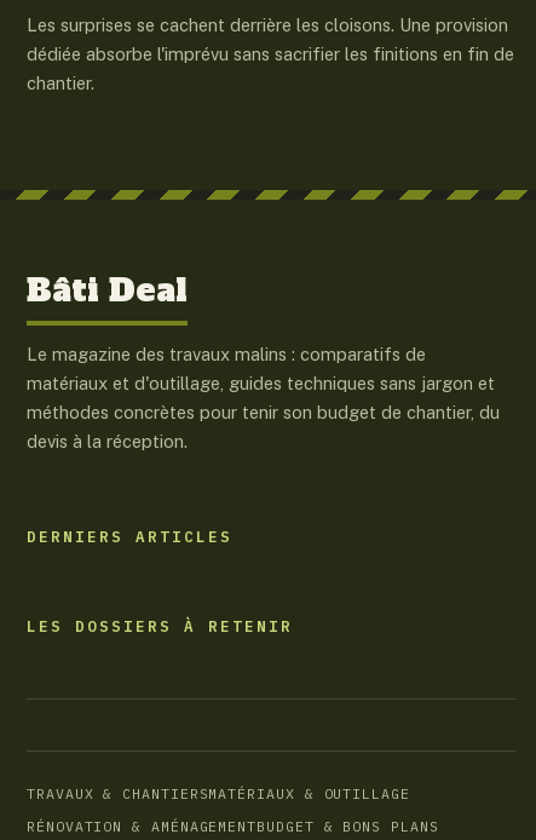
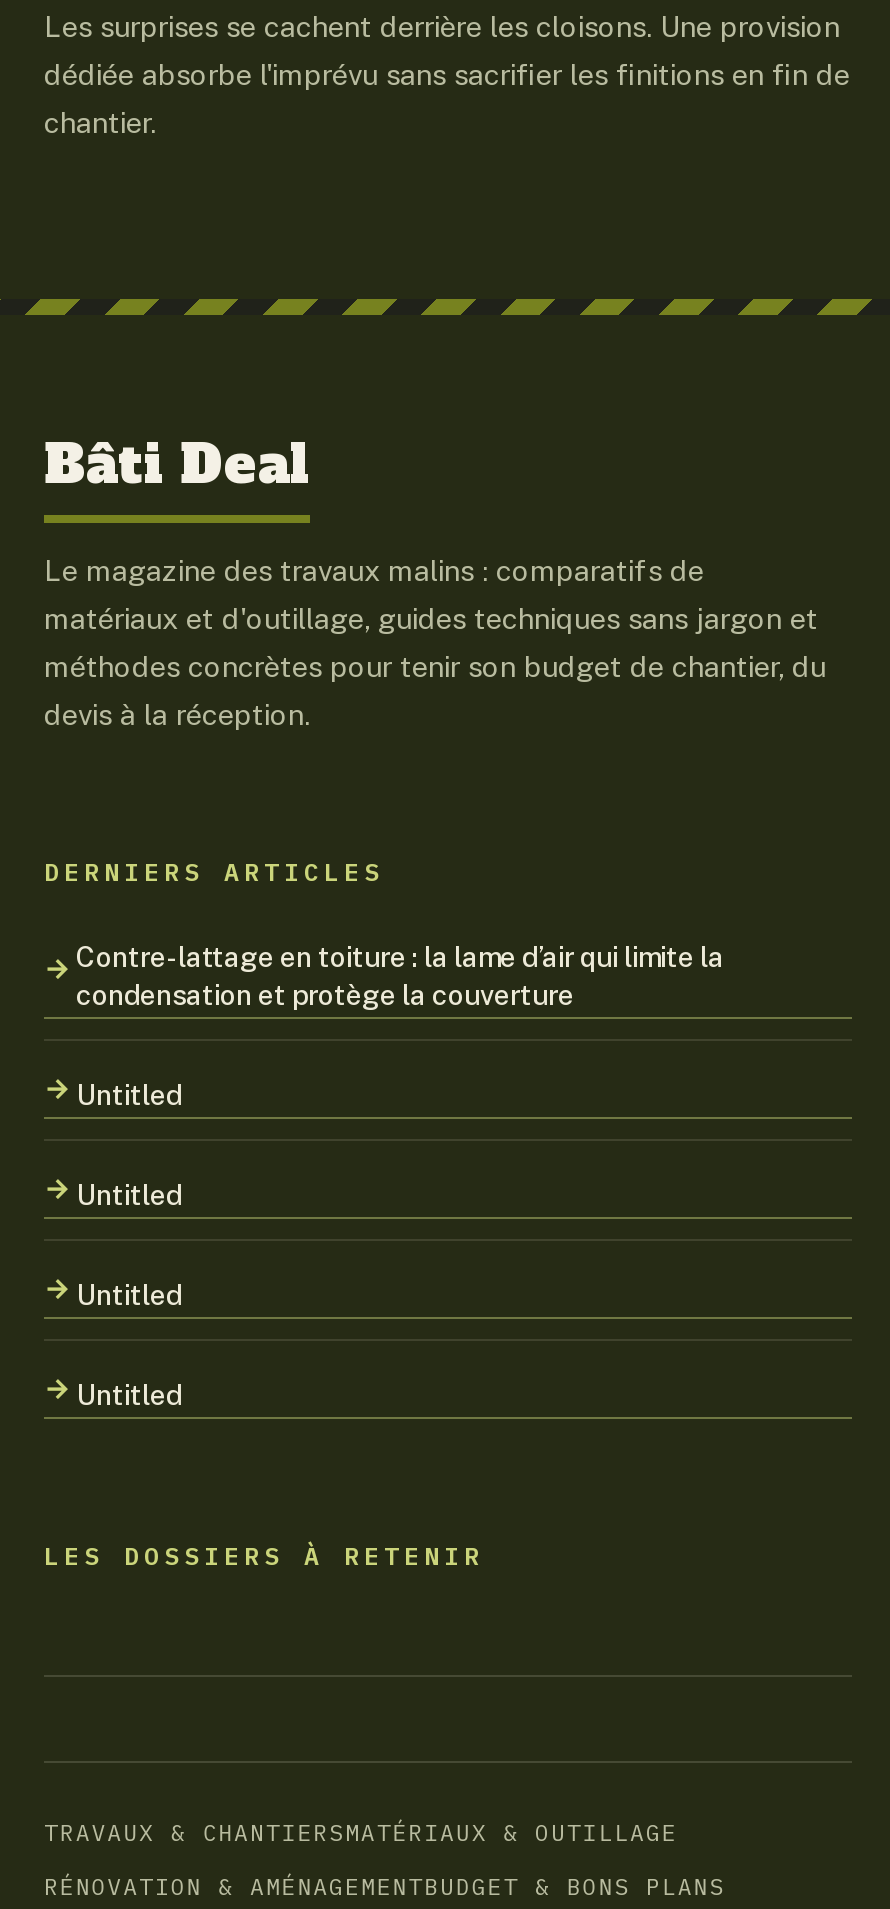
+ Contre-lattage en toiture : la lame d’air qui limite la
+ condensation et protège la couverture
+ Untitled
+ Untitled
+ Untitled
+ Untitled
